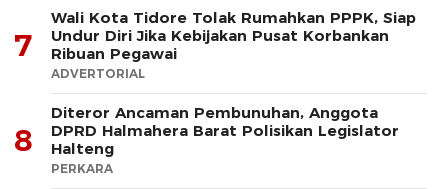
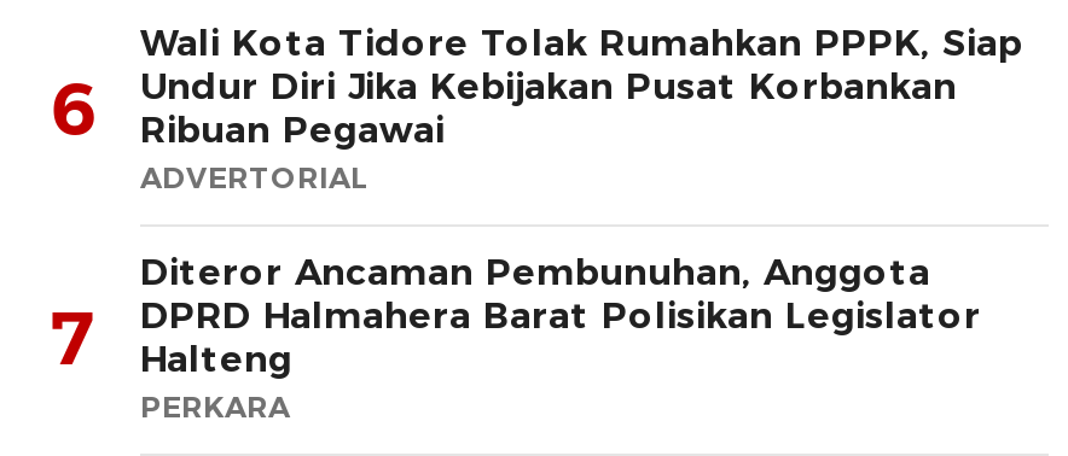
- 7 Undur Diri Jika Kebijakan Pusat Korbankan Ribuan Pegawai
+ 6 Undur Diri Jika Kebijakan Pusat Korbankan Ribuan Pegawai

- 8 DPRD Halmahera Barat Polisikan Legislator Halteng
+ 7 DPRD Halmahera Barat Polisikan Legislator Halteng
